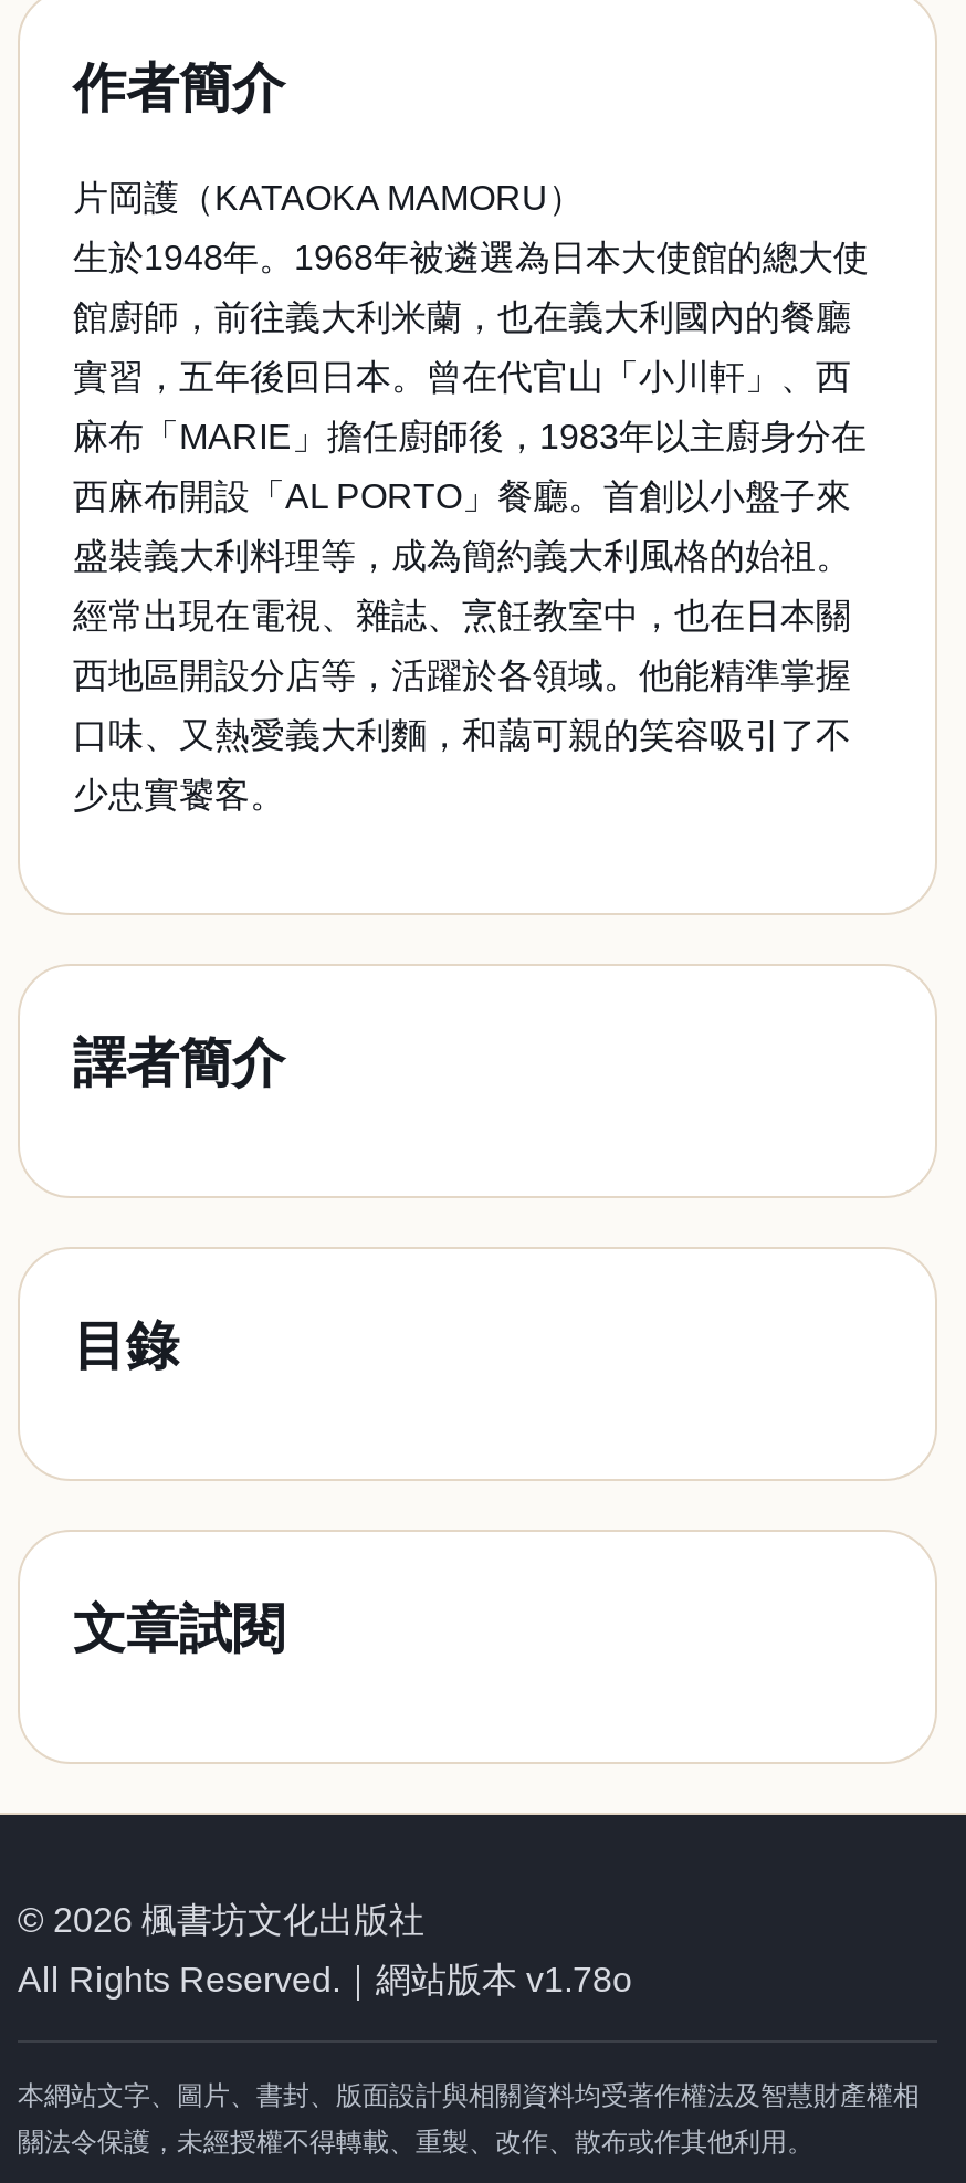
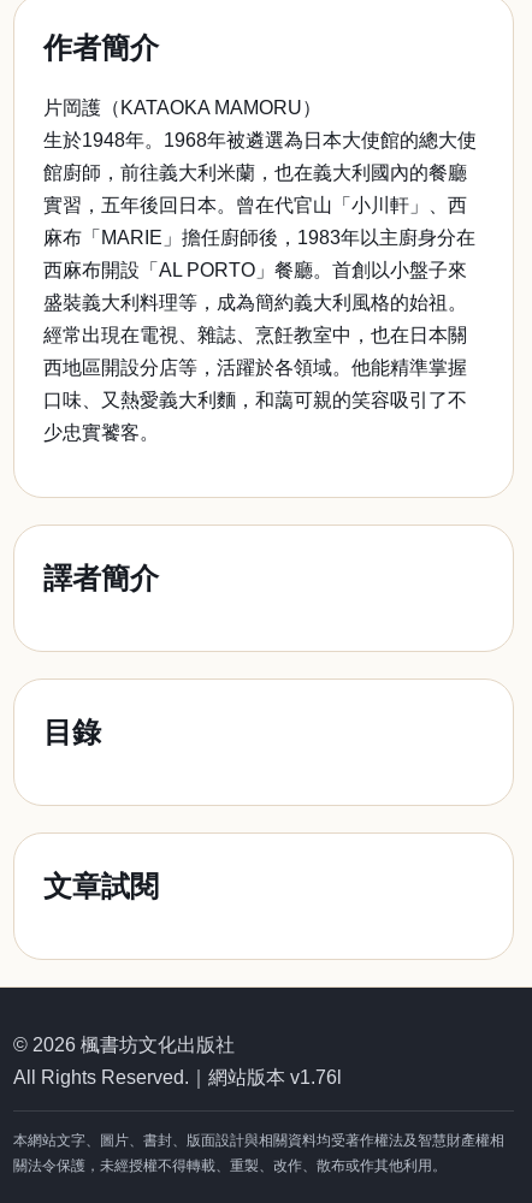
- All Rights Reserved.｜網站版本 v1.78o
+ All Rights Reserved.｜網站版本 v1.76l
